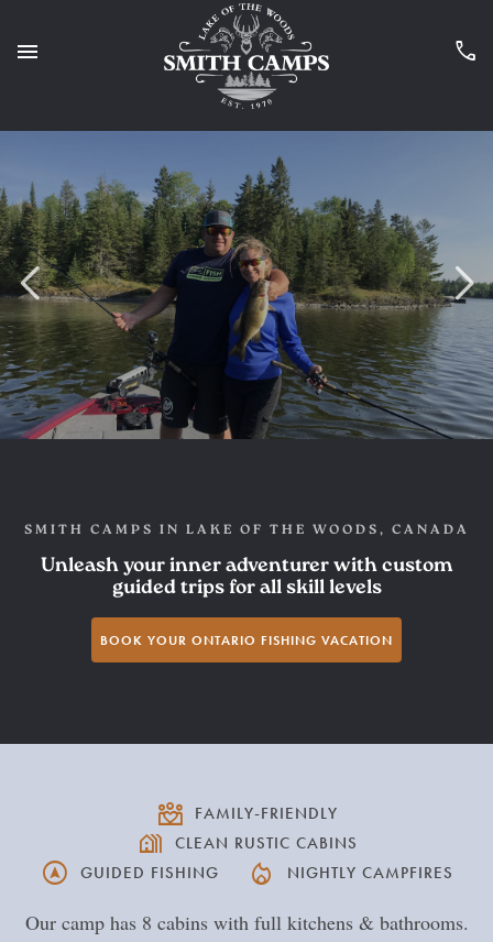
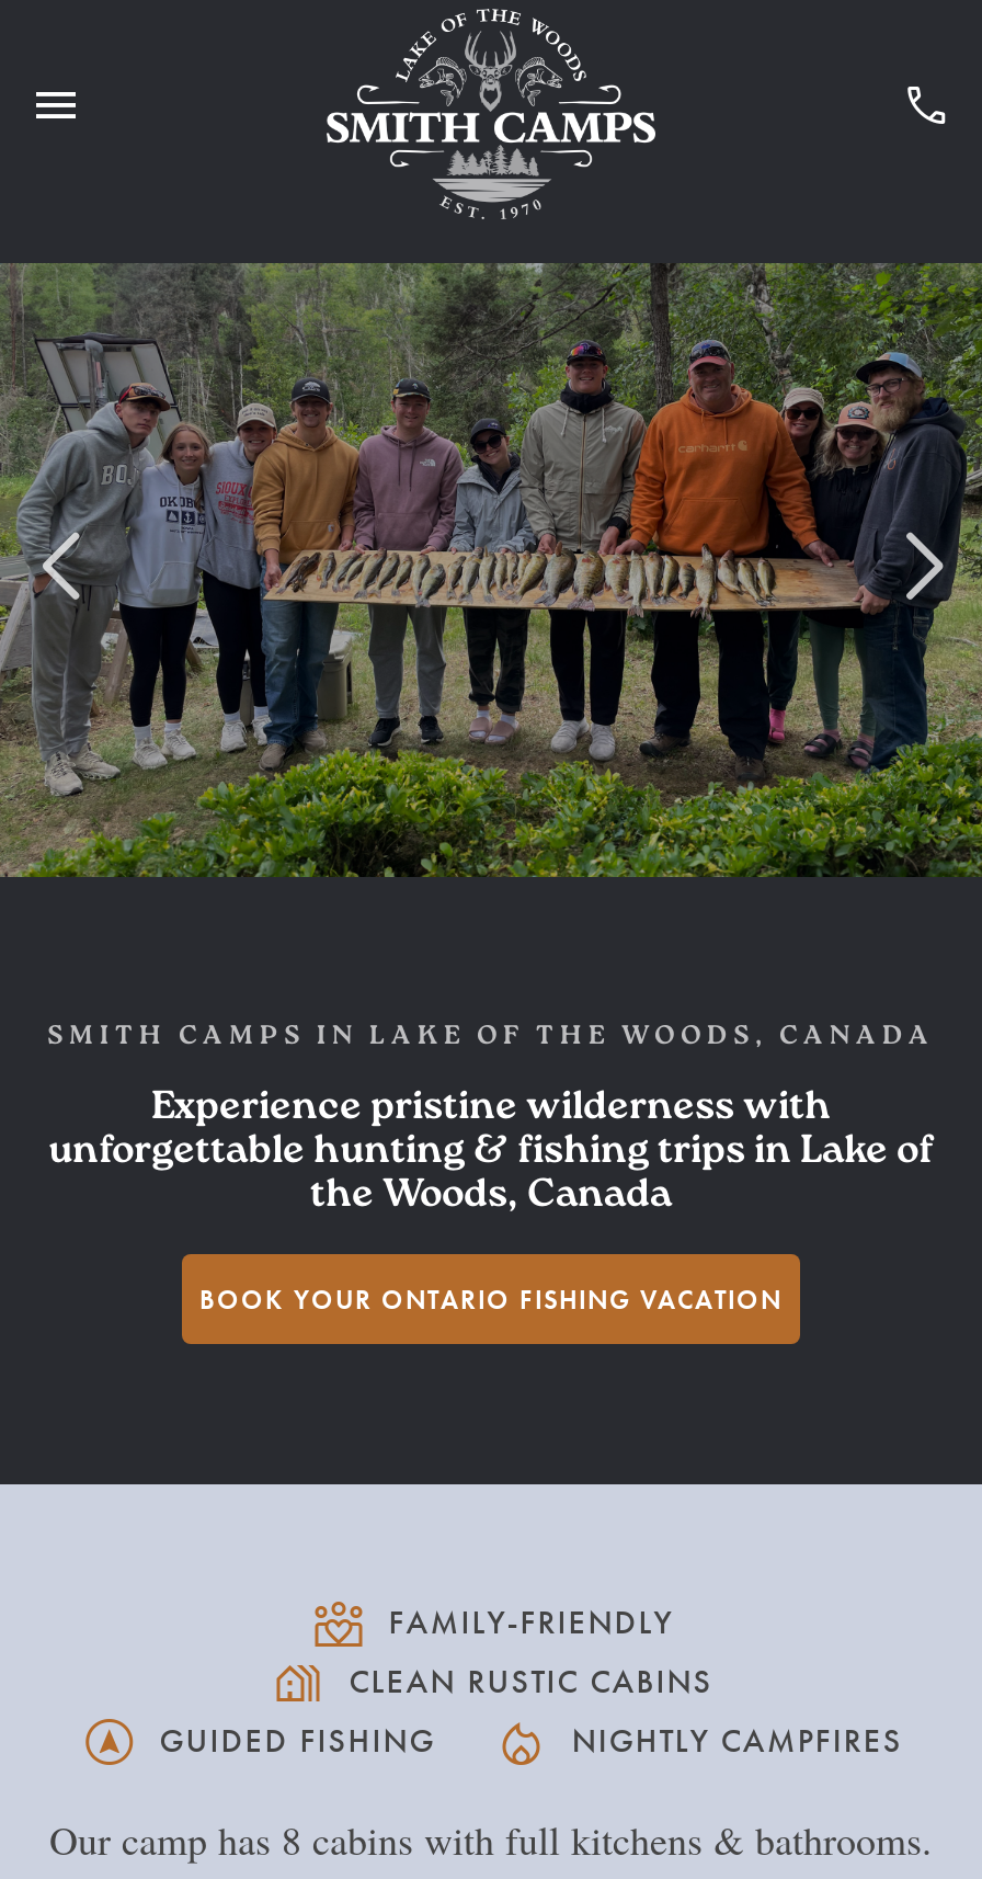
- [image]
+ [image]

- Unleash your inner adventurer with custom
- guided trips for all skill levels
+ Experience pristine wilderness with
+ unforgettable hunting & fishing trips in Lake of
+ the Woods, Canada
